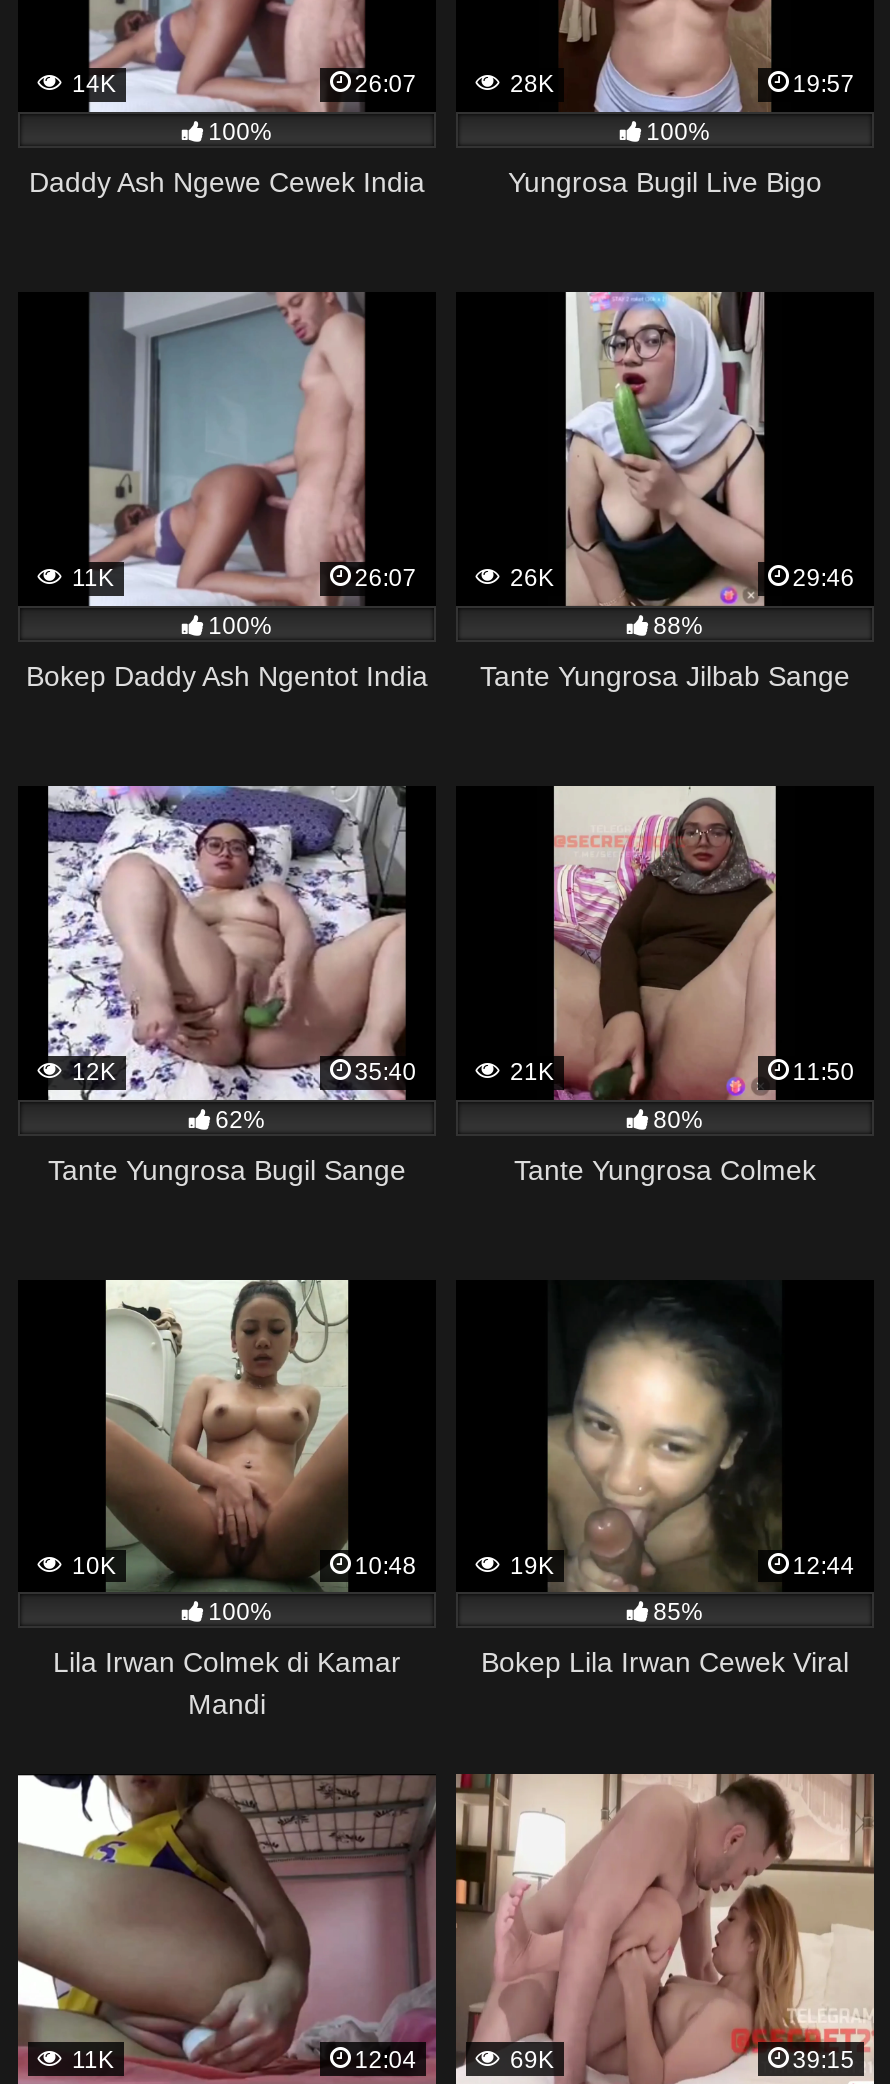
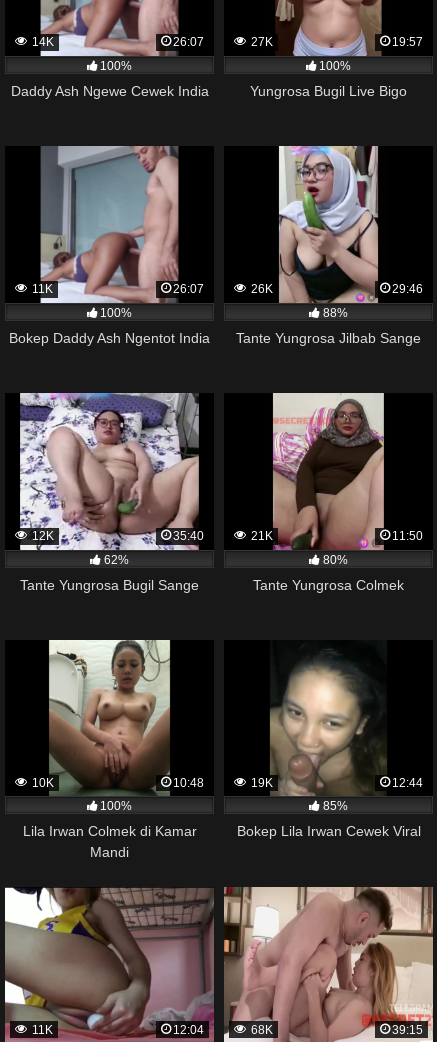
- 28K
+ 27K

- 69K
+ 68K
